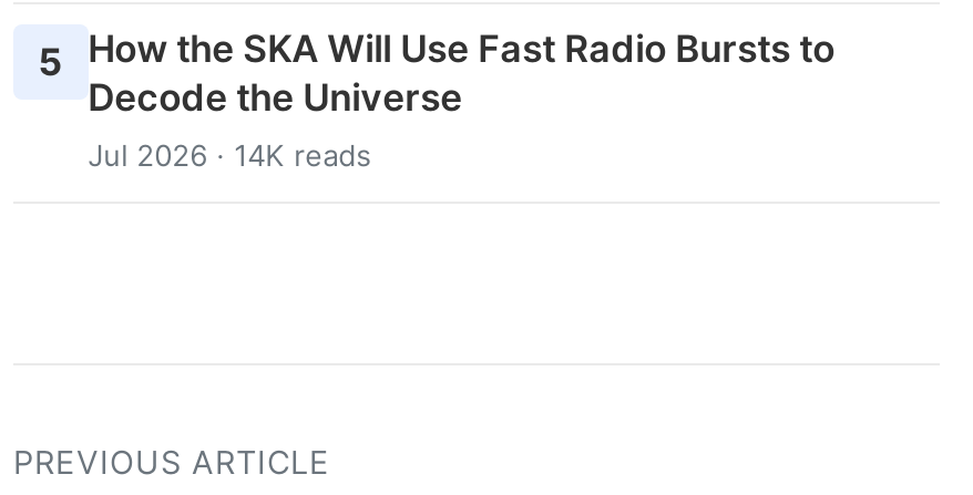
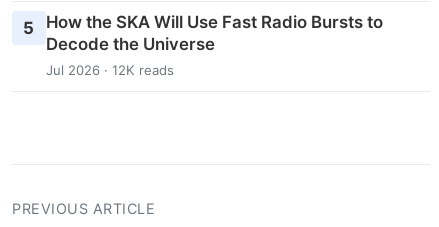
- Jul 2026 · 14K reads
+ Jul 2026 · 12K reads
